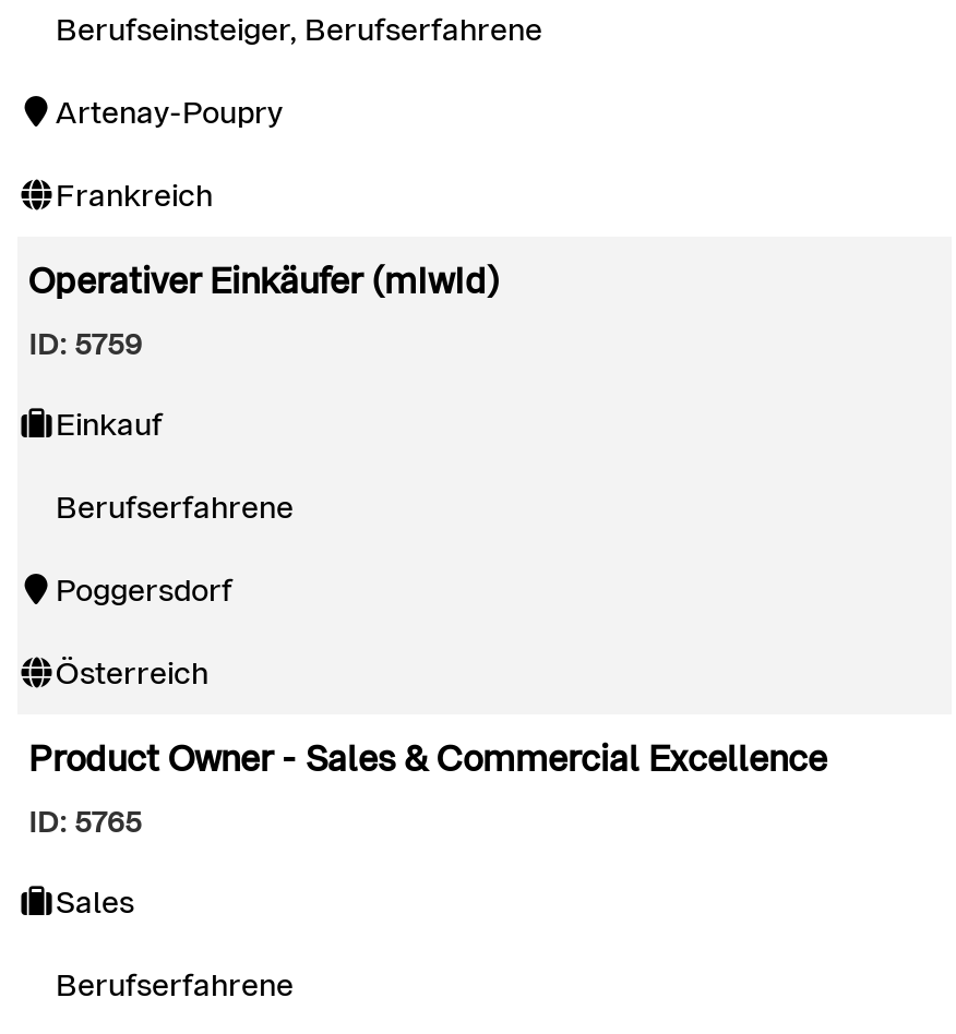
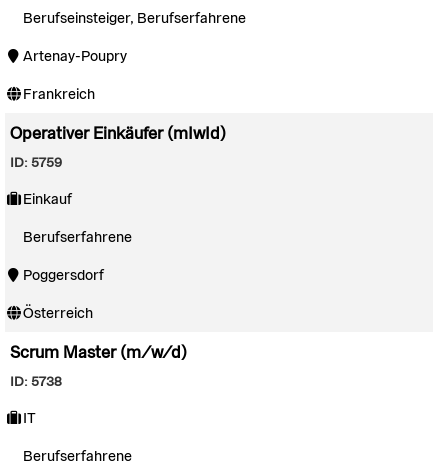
- Product Owner - Sales & Commercial Excellence
+ Scrum Master (m/w/d)

- ID: 5765
+ ID: 5738

- Sales
+ IT
